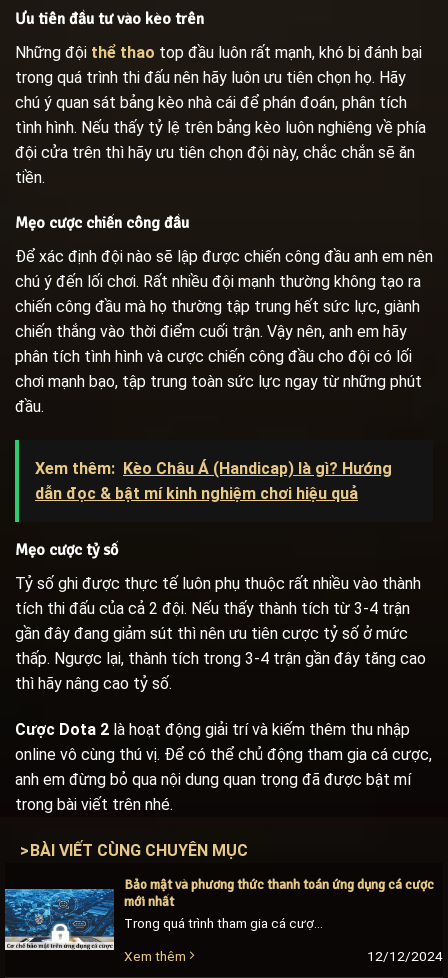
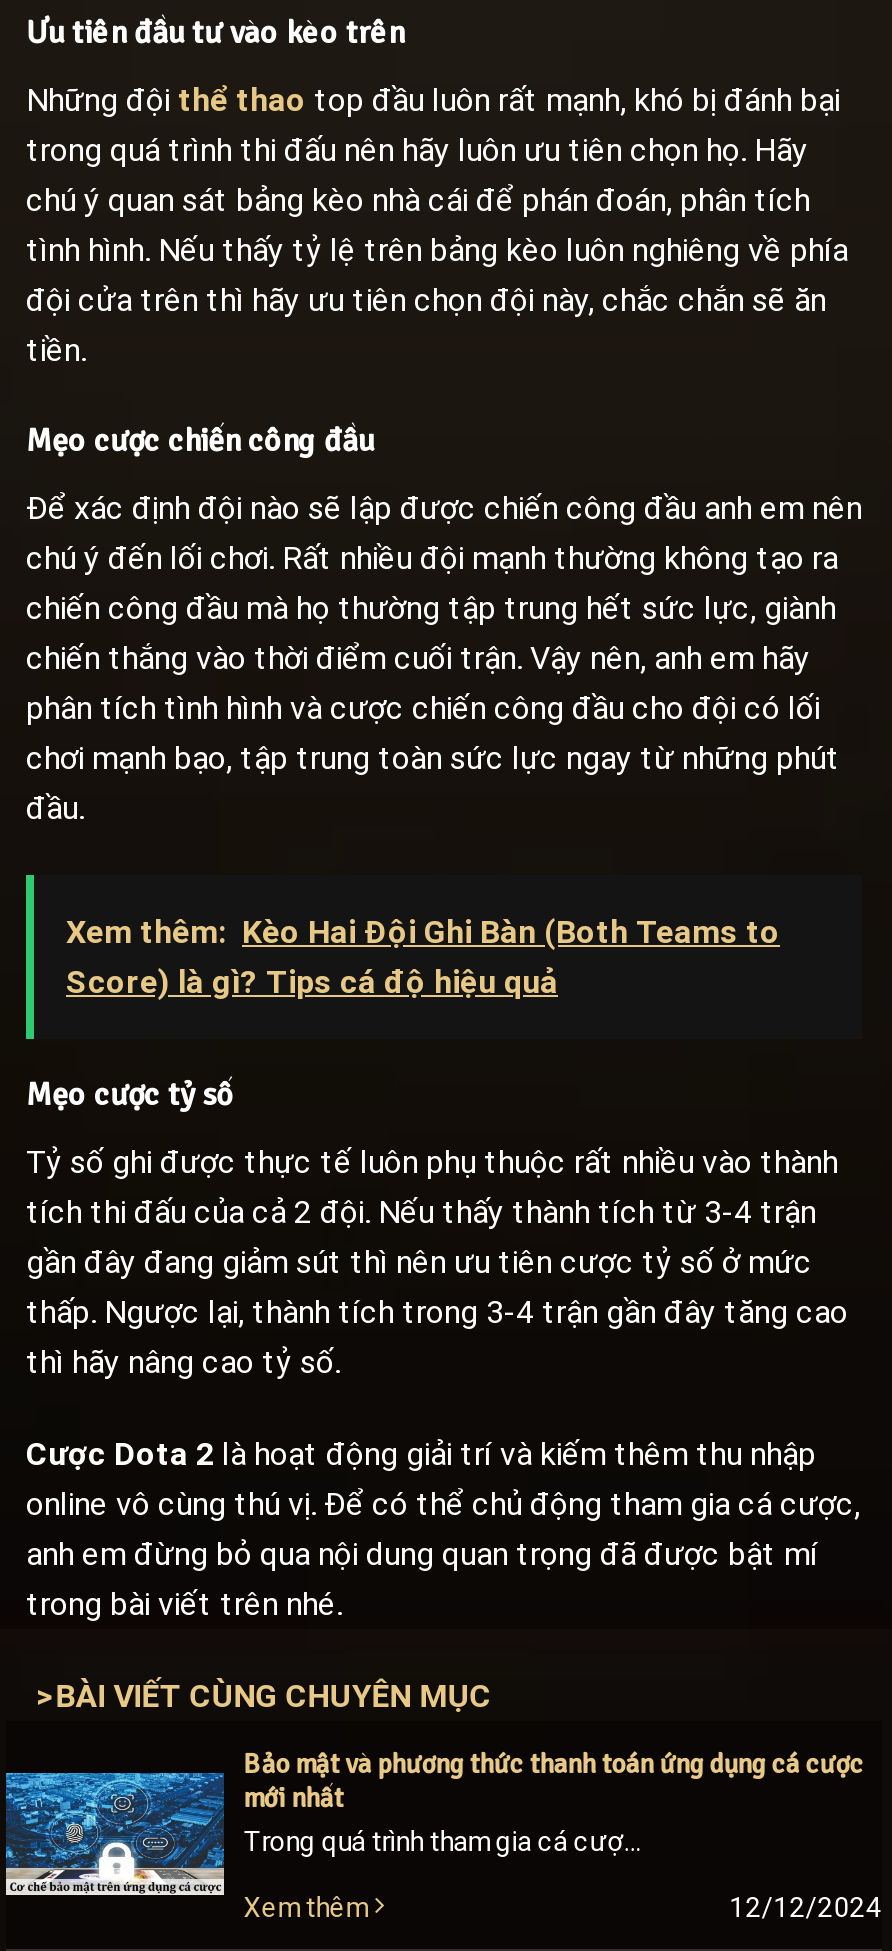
- Xem thêm: Kèo Châu Á (Handicap) là gì? Hướng
- dẫn đọc & bật mí kinh nghiệm chơi hiệu quả
+ Xem thêm: Kèo Hai Đội Ghi Bàn (Both Teams to
+ Score) là gì? Tips cá độ hiệu quả
